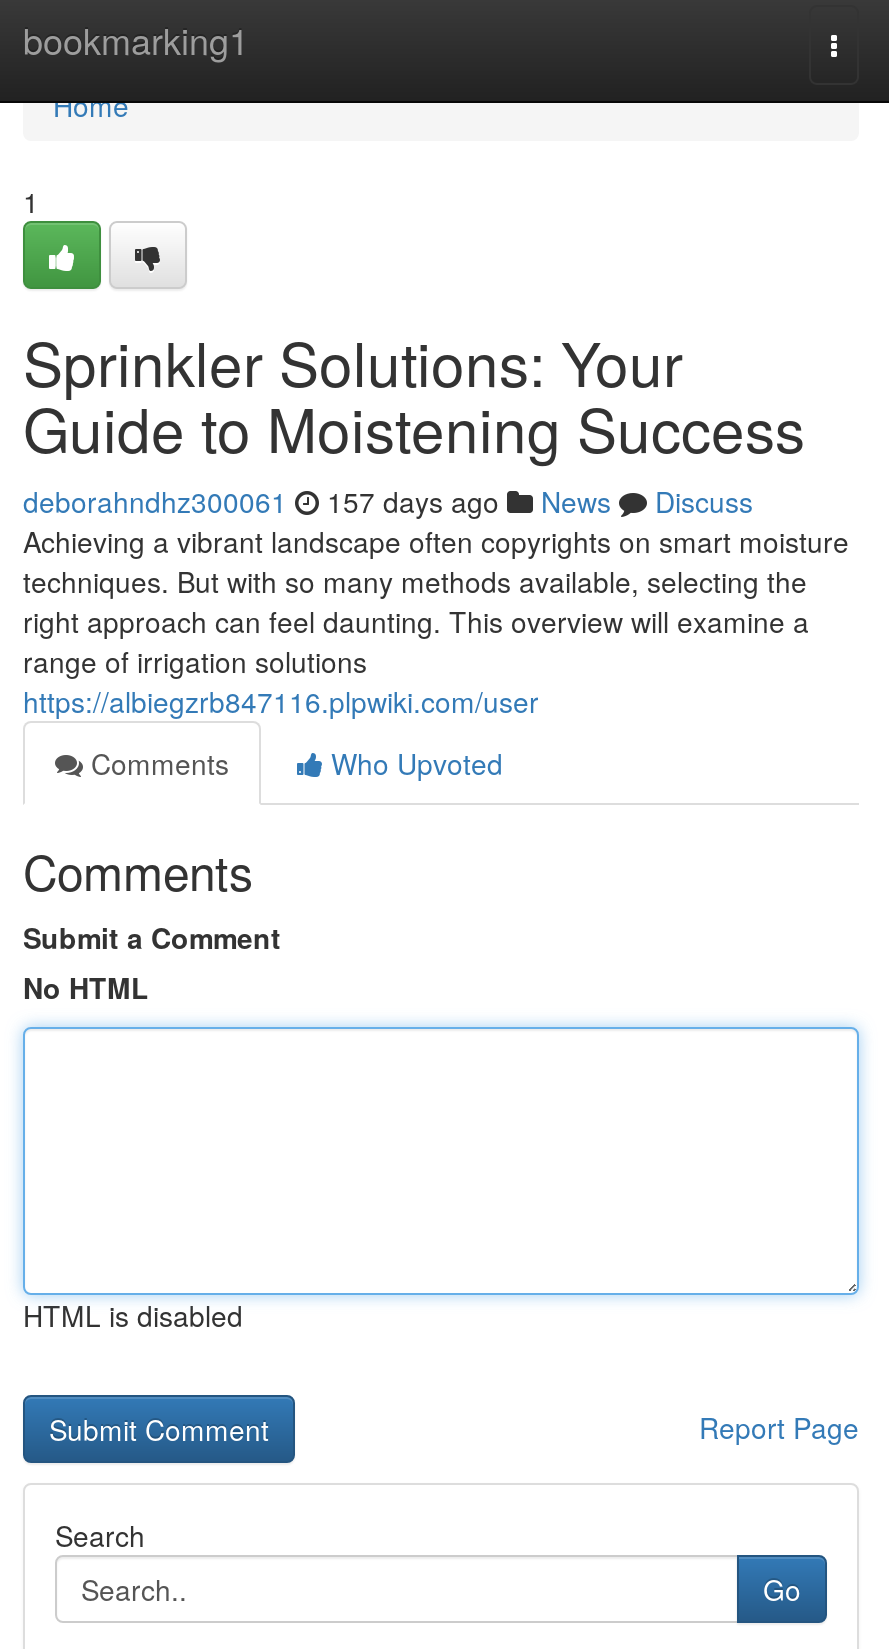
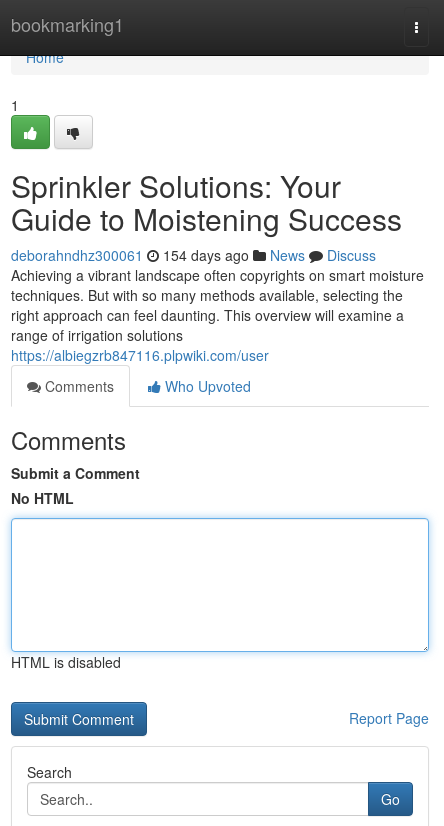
- deborahndhz300061 157 days ago News Discuss
+ deborahndhz300061 154 days ago News Discuss
